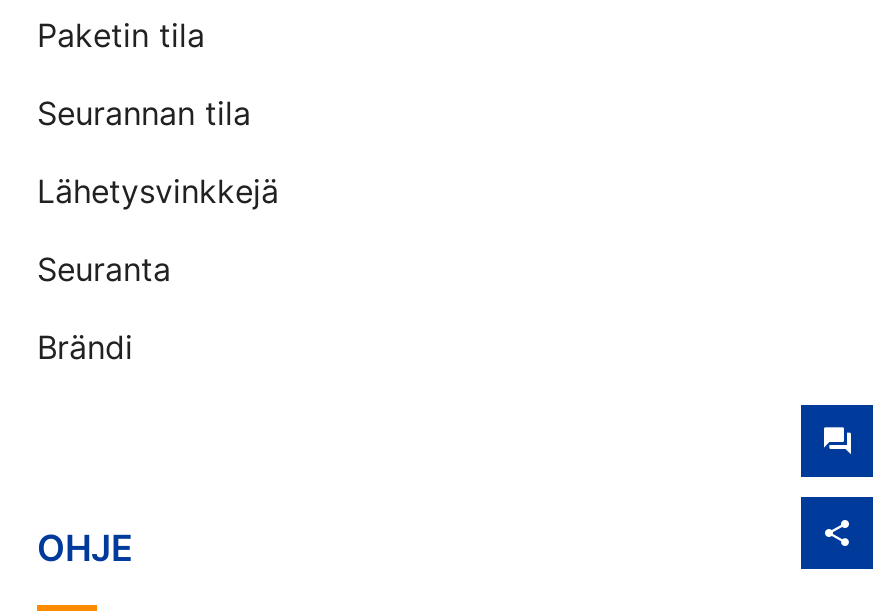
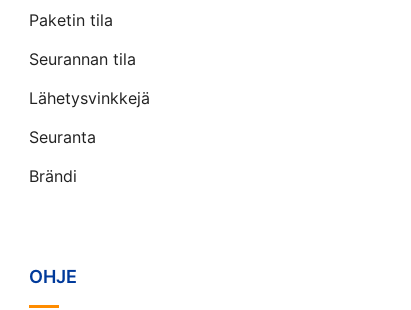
- [image]

- [image]
